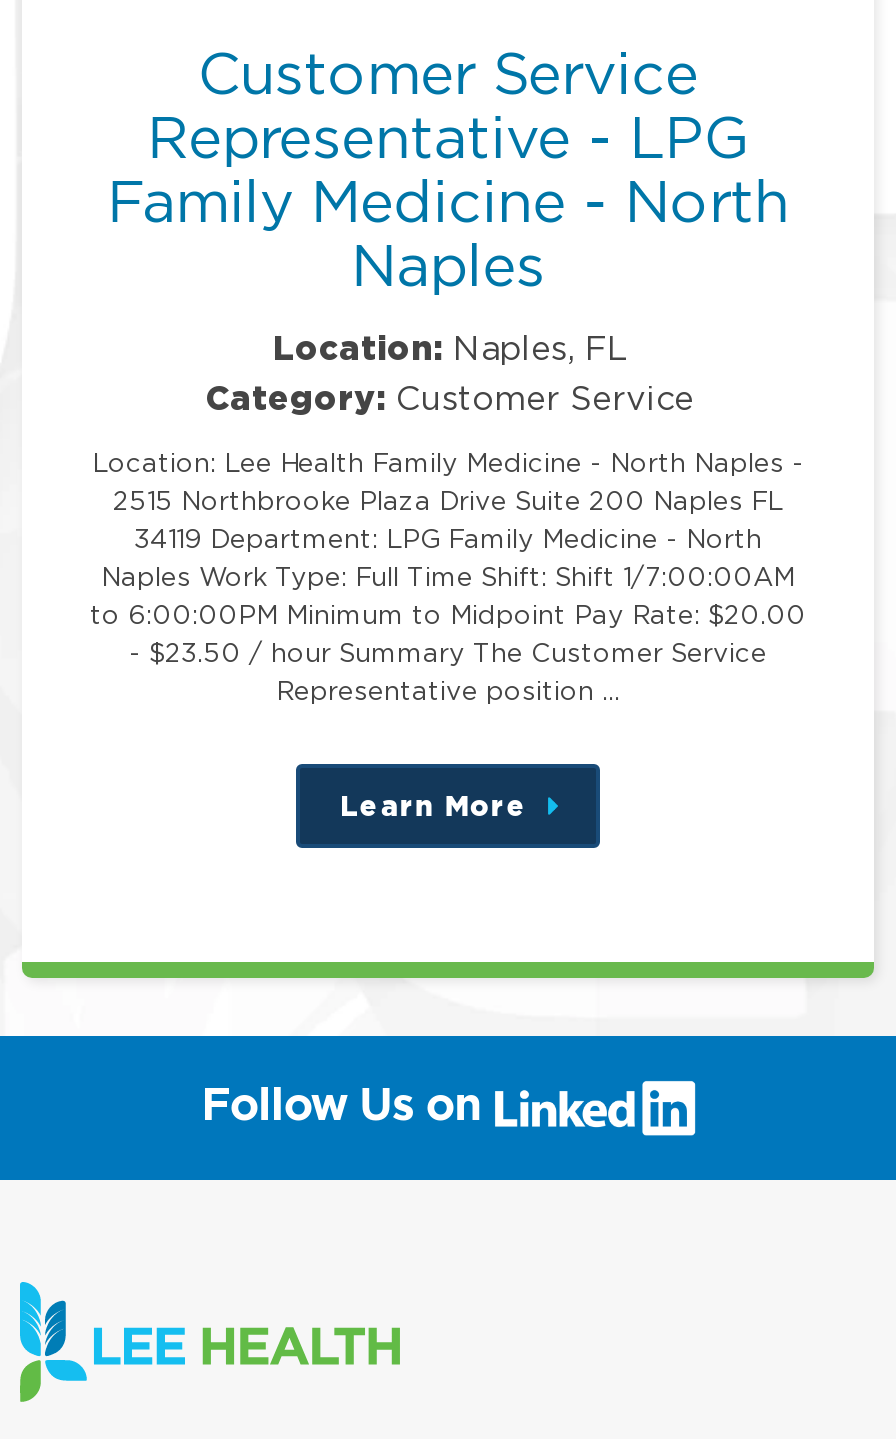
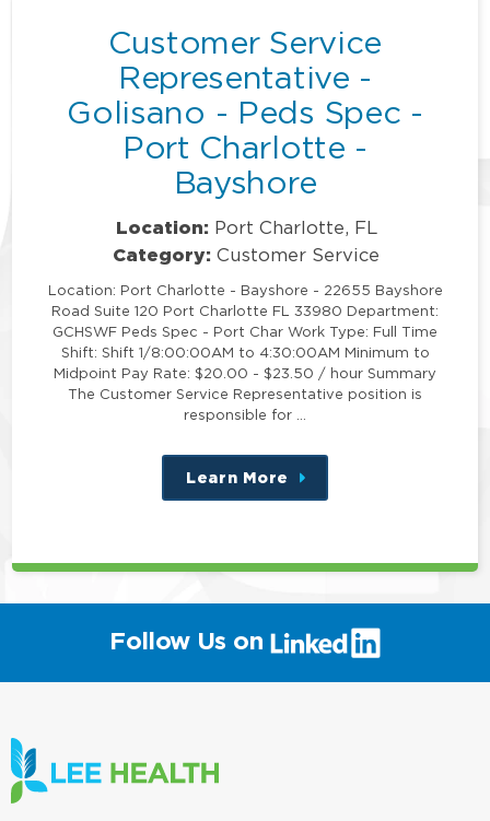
- Representative - LPG
- Family Medicine - North
- Naples
+ Representative -
+ Golisano - Peds Spec -
+ Port Charlotte -
+ Bayshore

- Location: Naples, FL
+ Location: Port Charlotte, FL

- Location: Lee Health Family Medicine - North Naples -
- 2515 Northbrooke Plaza Drive Suite 200 Naples FL
- 34119 Department: LPG Family Medicine - North
- Naples Work Type: Full Time Shift: Shift 1/7:00:00AM
- to 6:00:00PM Minimum to Midpoint Pay Rate: $20.00
- - $23.50 / hour Summary The Customer Service
- Representative position …
+ Location: Port Charlotte - Bayshore - 22655 Bayshore
+ Road Suite 120 Port Charlotte FL 33980 Department:
+ GCHSWF Peds Spec - Port Char Work Type: Full Time
+ Shift: Shift 1/8:00:00AM to 4:30:00AM Minimum to
+ Midpoint Pay Rate: $20.00 - $23.50 / hour Summary
+ The Customer Service Representative position is
+ responsible for …
